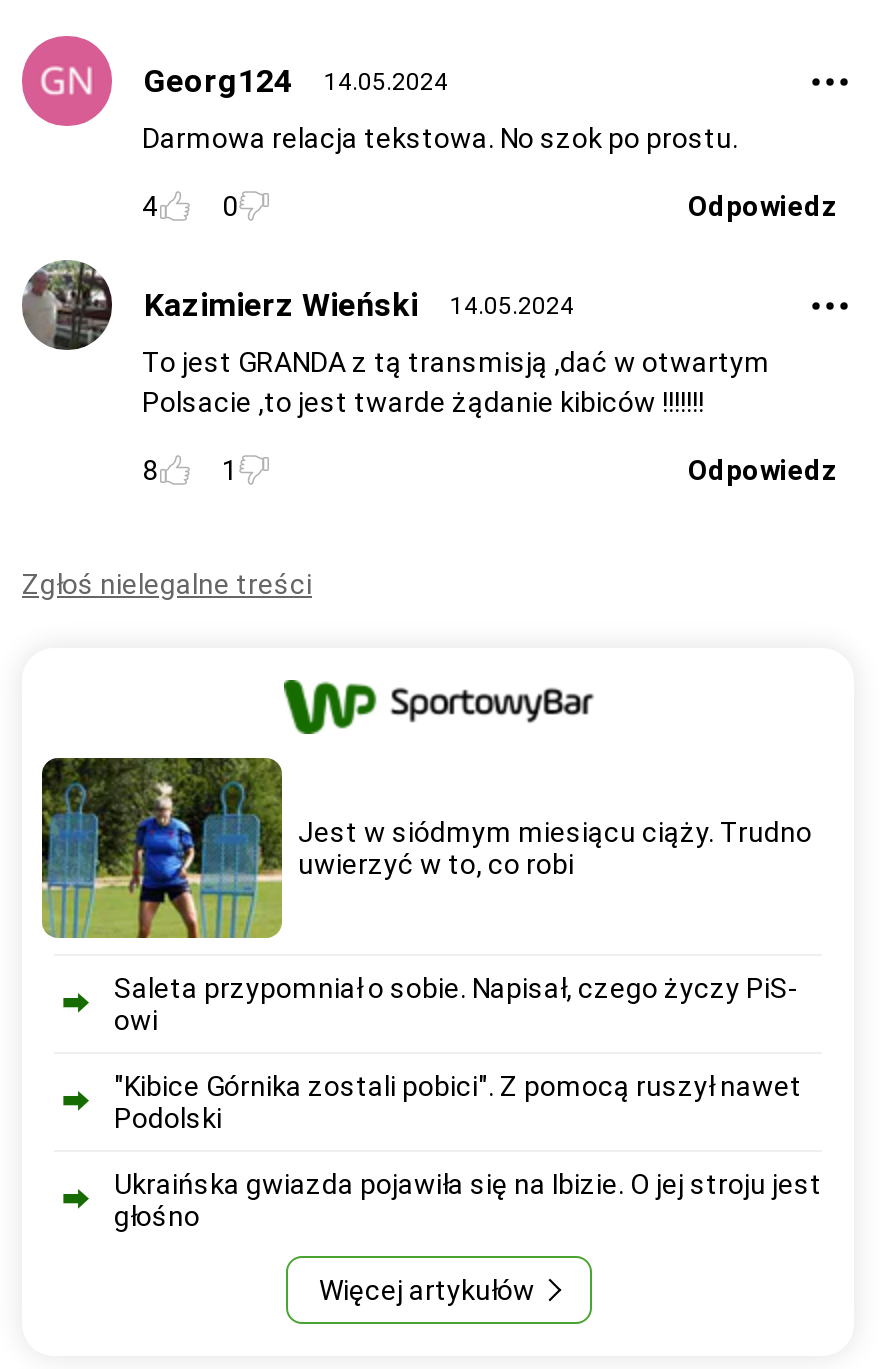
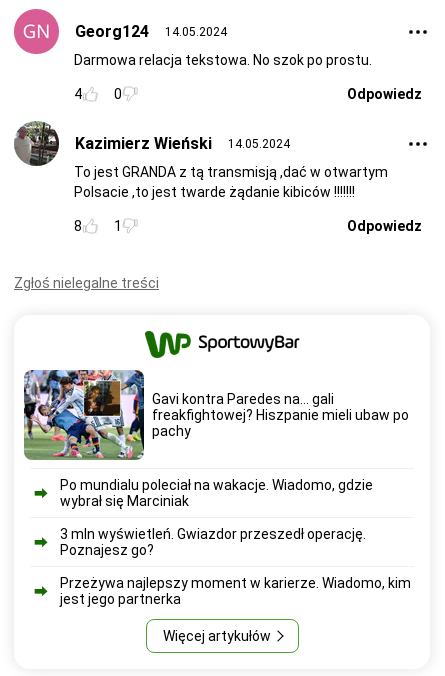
- [image]
- Jest w siódmym miesiącu ciąży. Trudno
- uwierzyć w to, co robi
+ [image]
+ Gavi kontra Paredes na... gali
+ freakfightowej? Hiszpanie mieli ubaw po
+ pachy

- Saleta przypomniał o sobie. Napisał, czego życzy PiS-
- owi
+ Po mundialu poleciał na wakacje. Wiadomo, gdzie
+ wybrał się Marciniak

- "Kibice Górnika zostali pobici". Z pomocą ruszył nawet
- Podolski
+ 3 mln wyświetleń. Gwiazdor przeszedł operację.
+ Poznajesz go?

- Ukraińska gwiazda pojawiła się na Ibizie. O jej stroju jest
- głośno
+ Przeżywa najlepszy moment w karierze. Wiadomo, kim
+ jest jego partnerka
